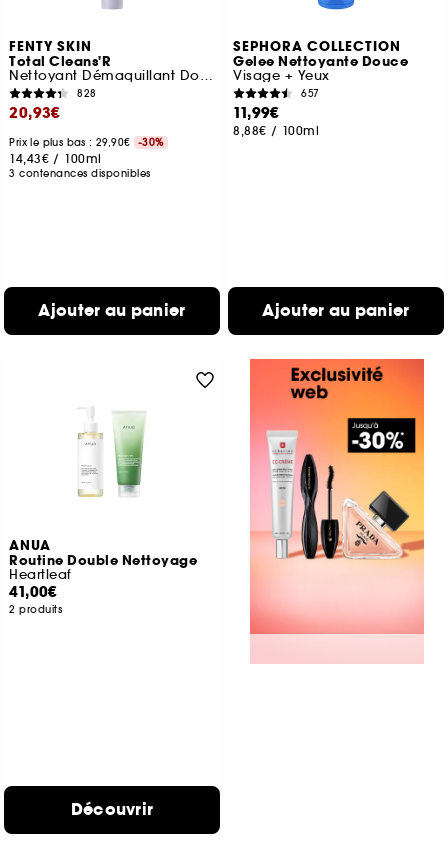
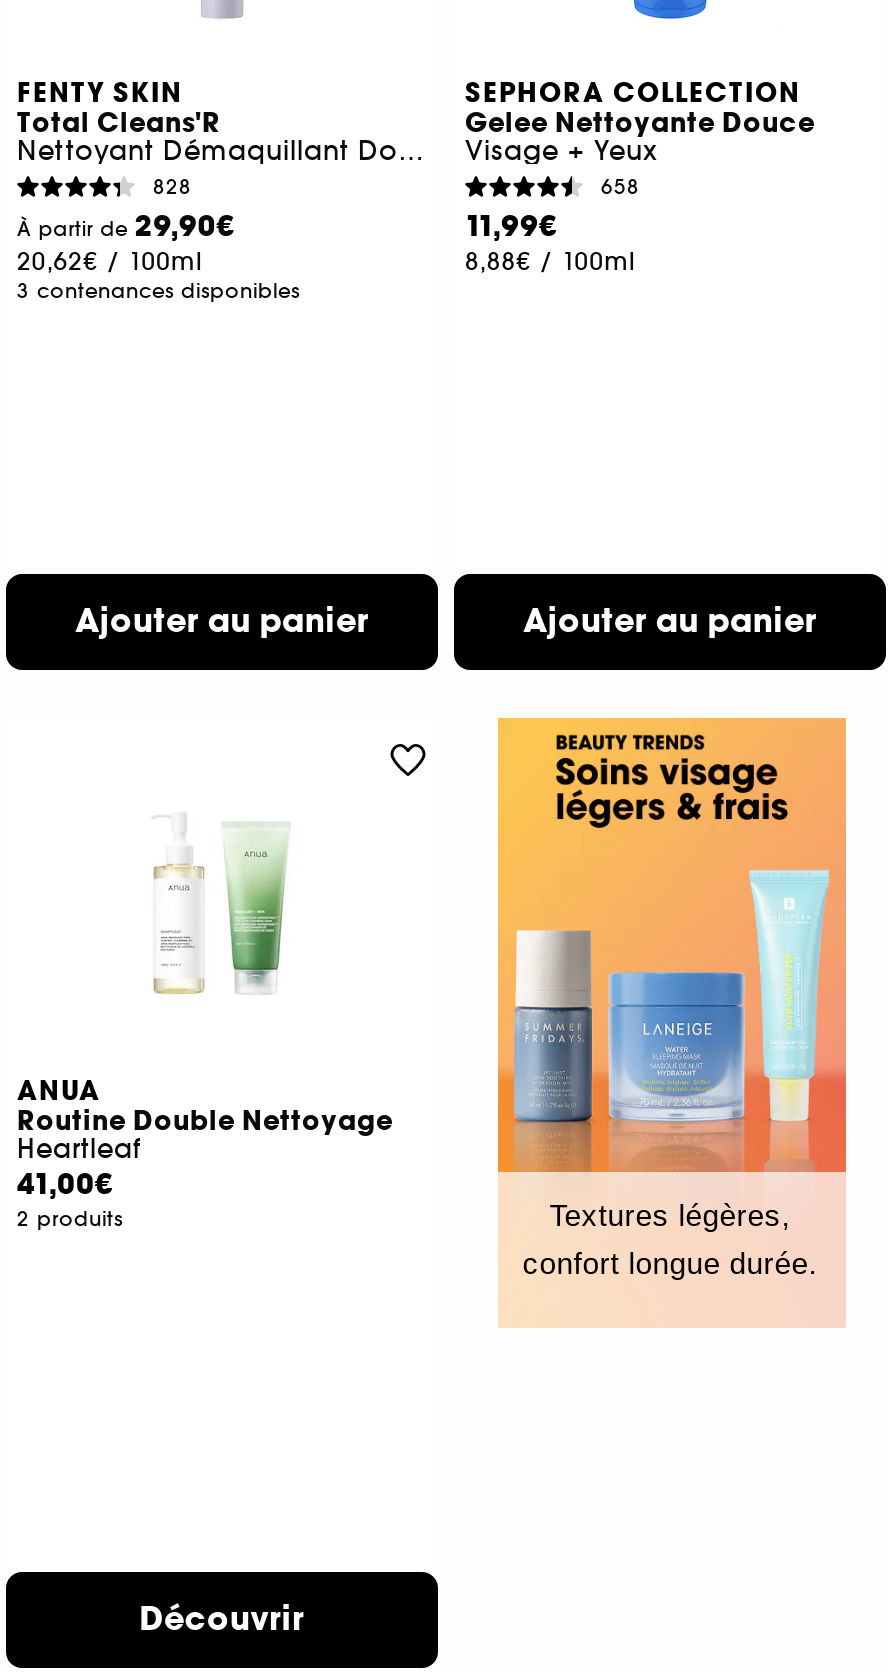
- 657
+ 658

- 20,93€
- Prix le plus bas : 29,90€ -30%
- 14,43€ / 100ml
+ À partir de 29,90€
+ 20,62€ / 100ml

moved up: 3 contenances disponibles

- [image]
+ [image]

+ Textures légères,
+ confort longue durée.
